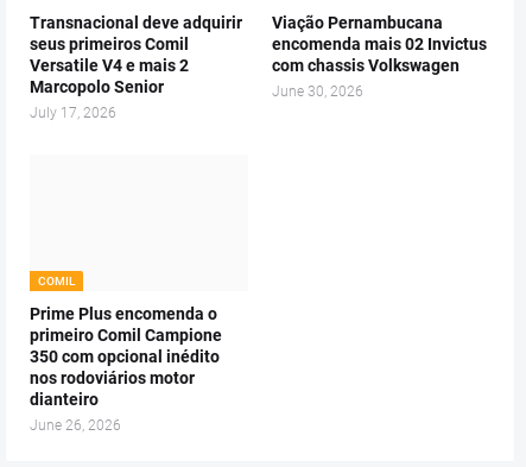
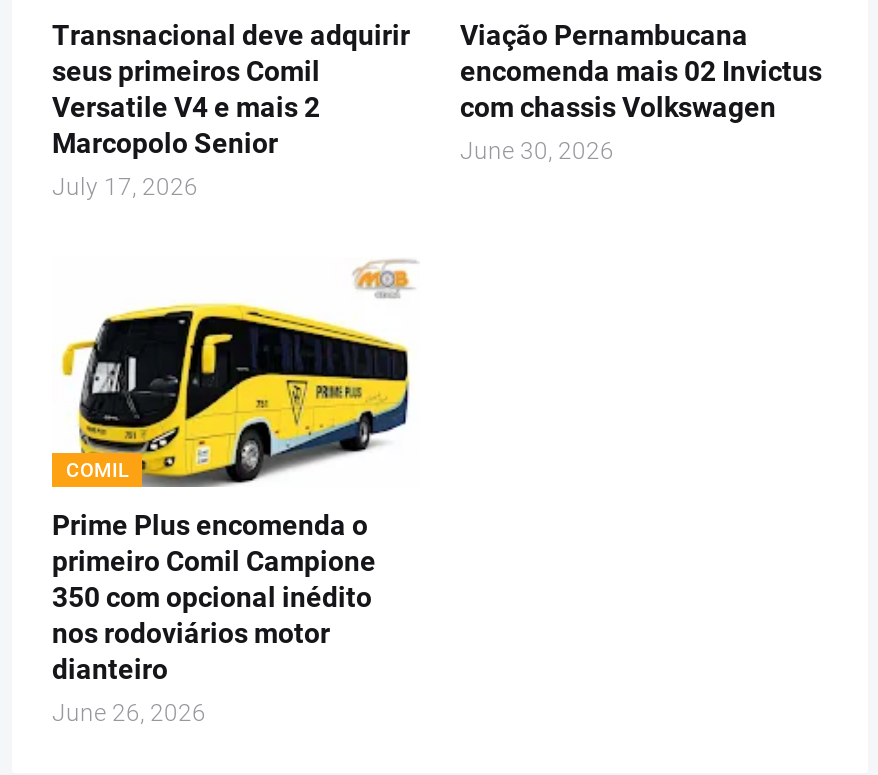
+ [image]
